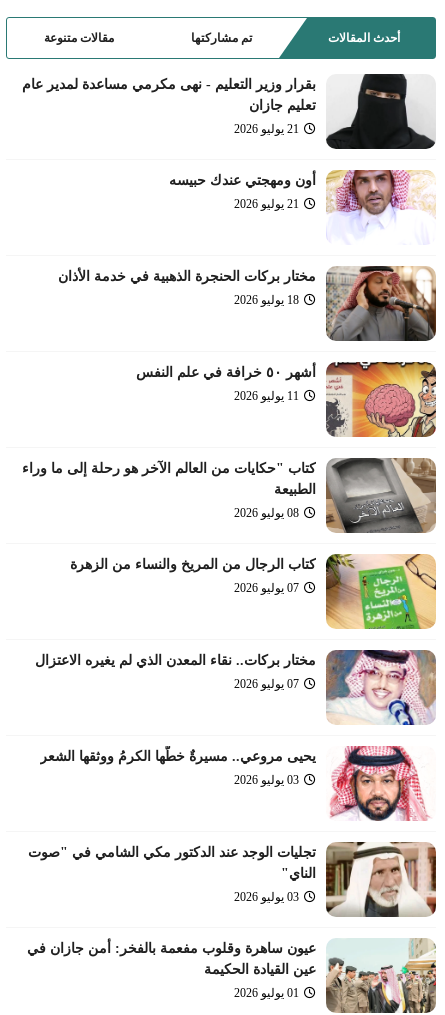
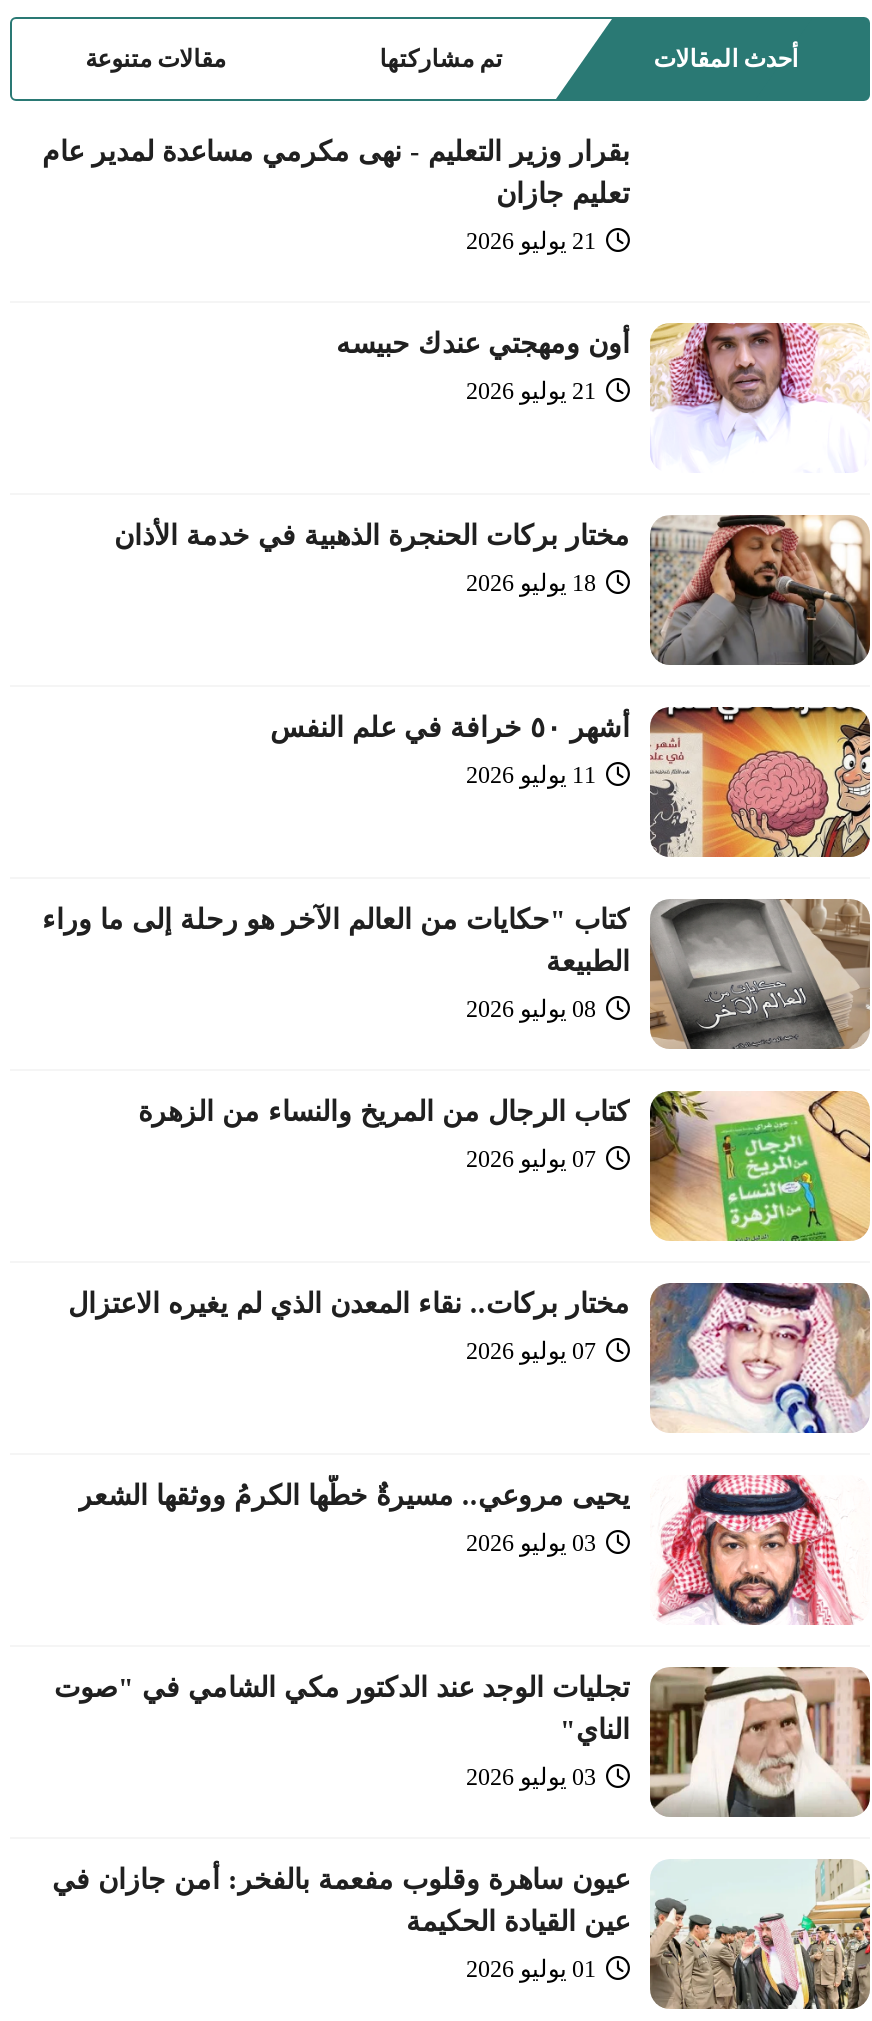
- [image]
